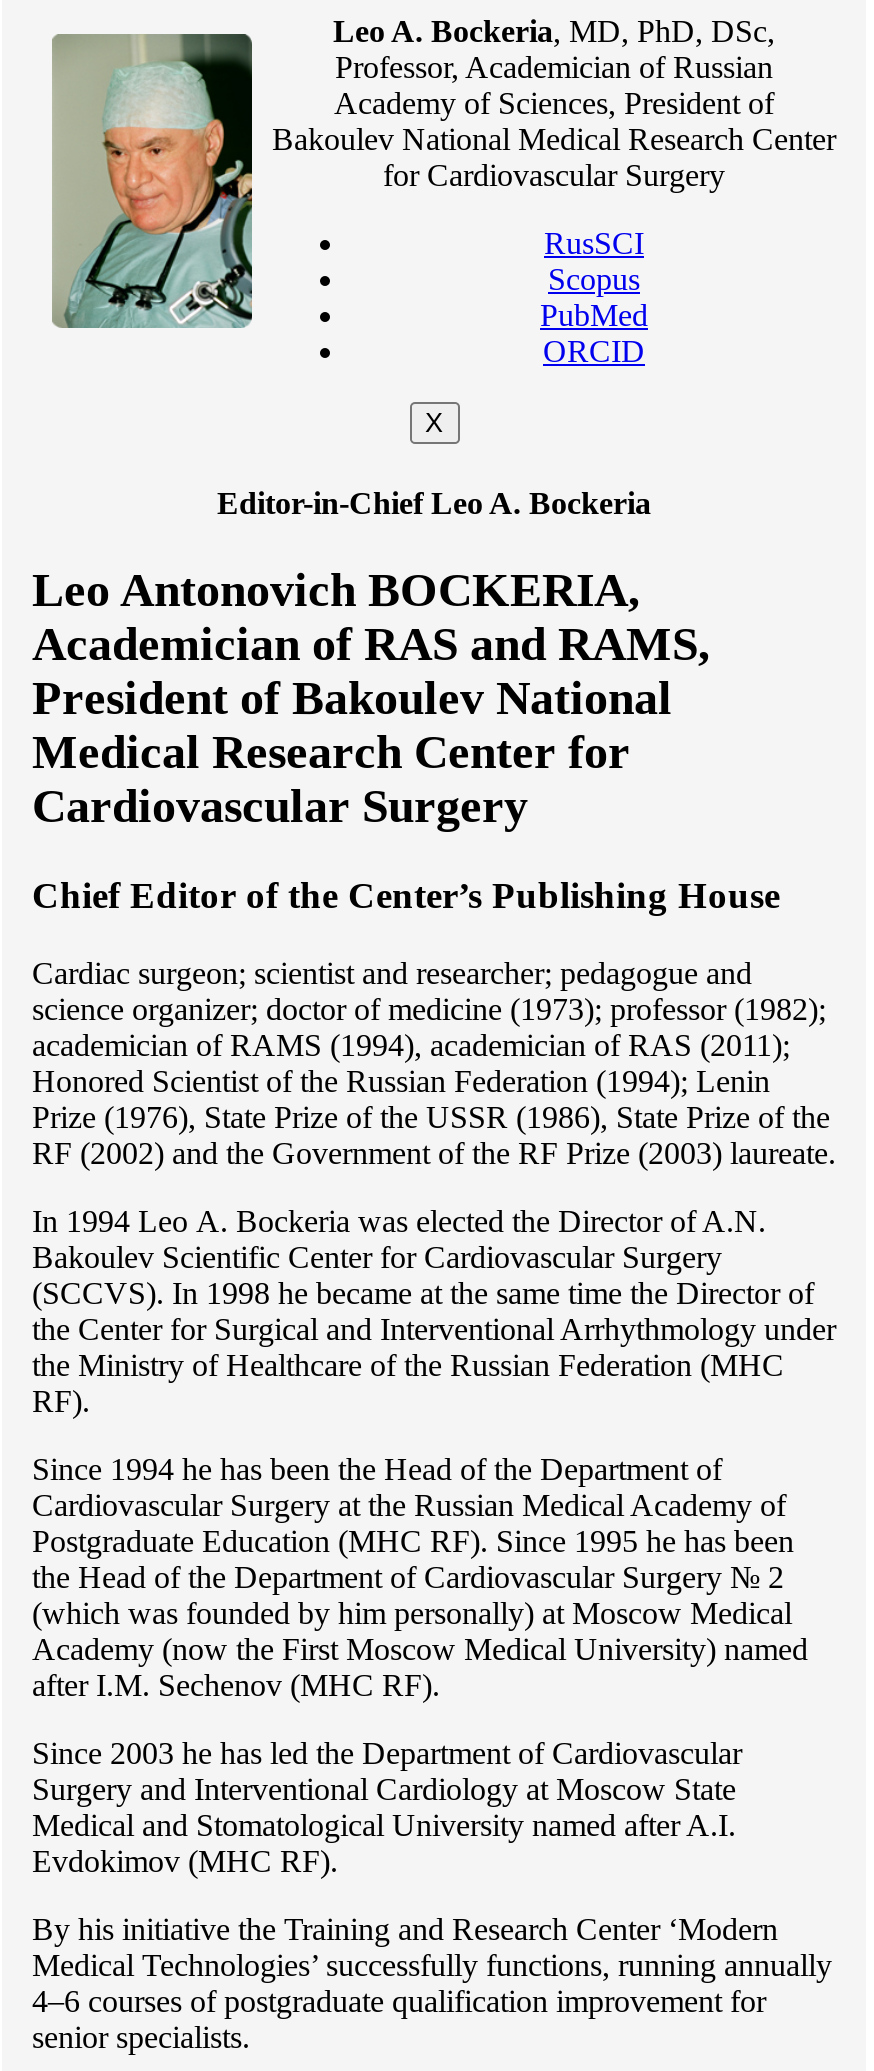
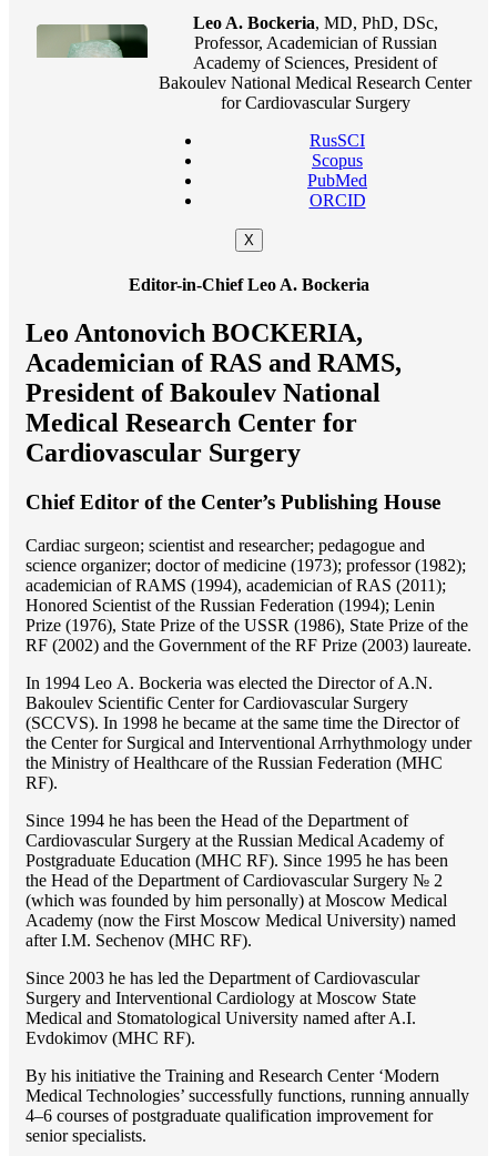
- [image]
